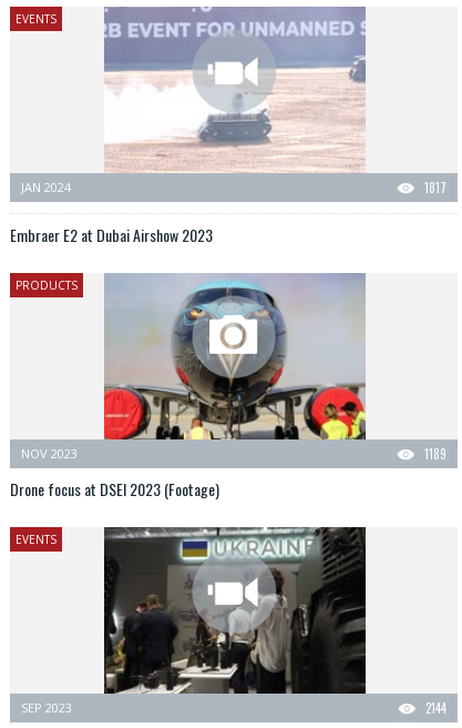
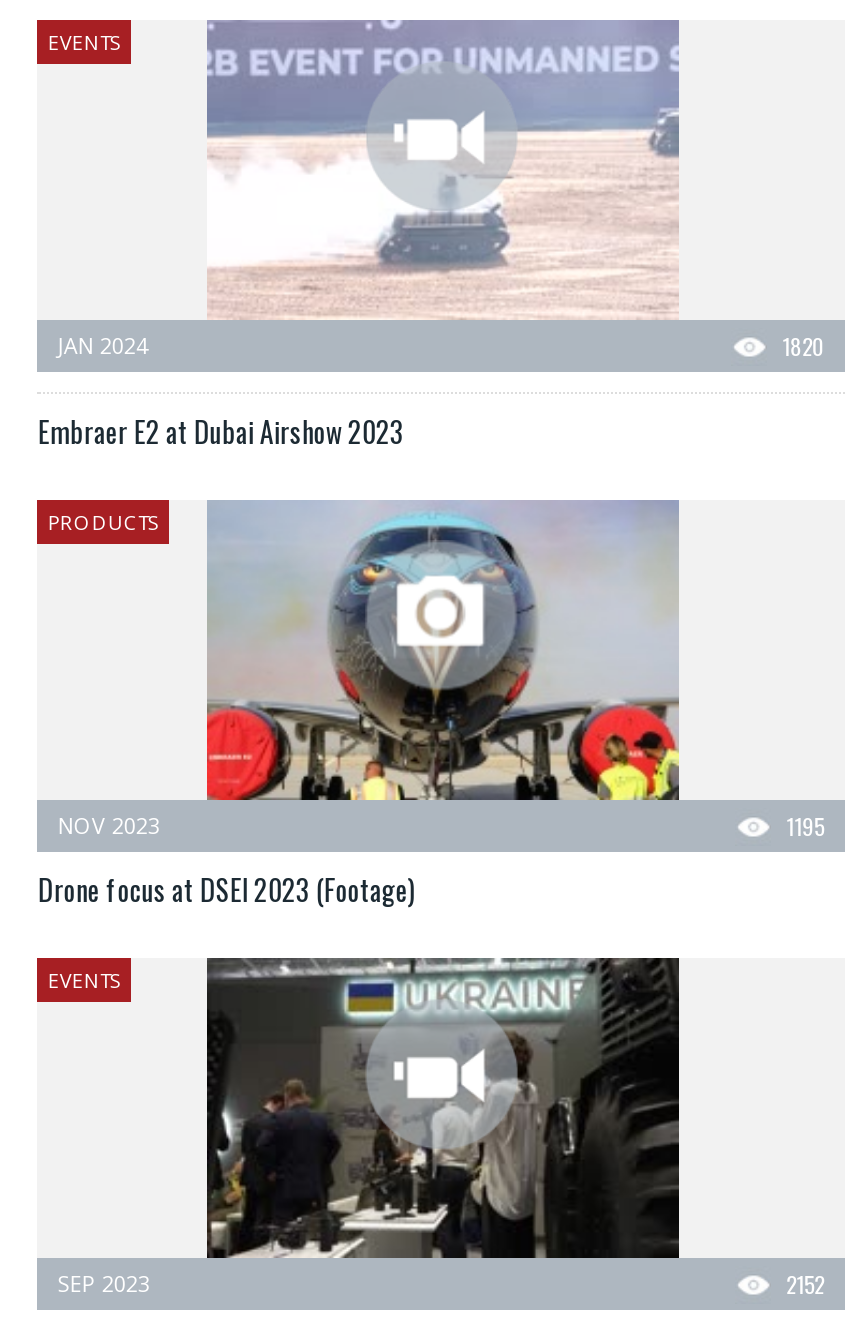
- 1817
+ 1820

- 1189
+ 1195

- 2144
+ 2152
